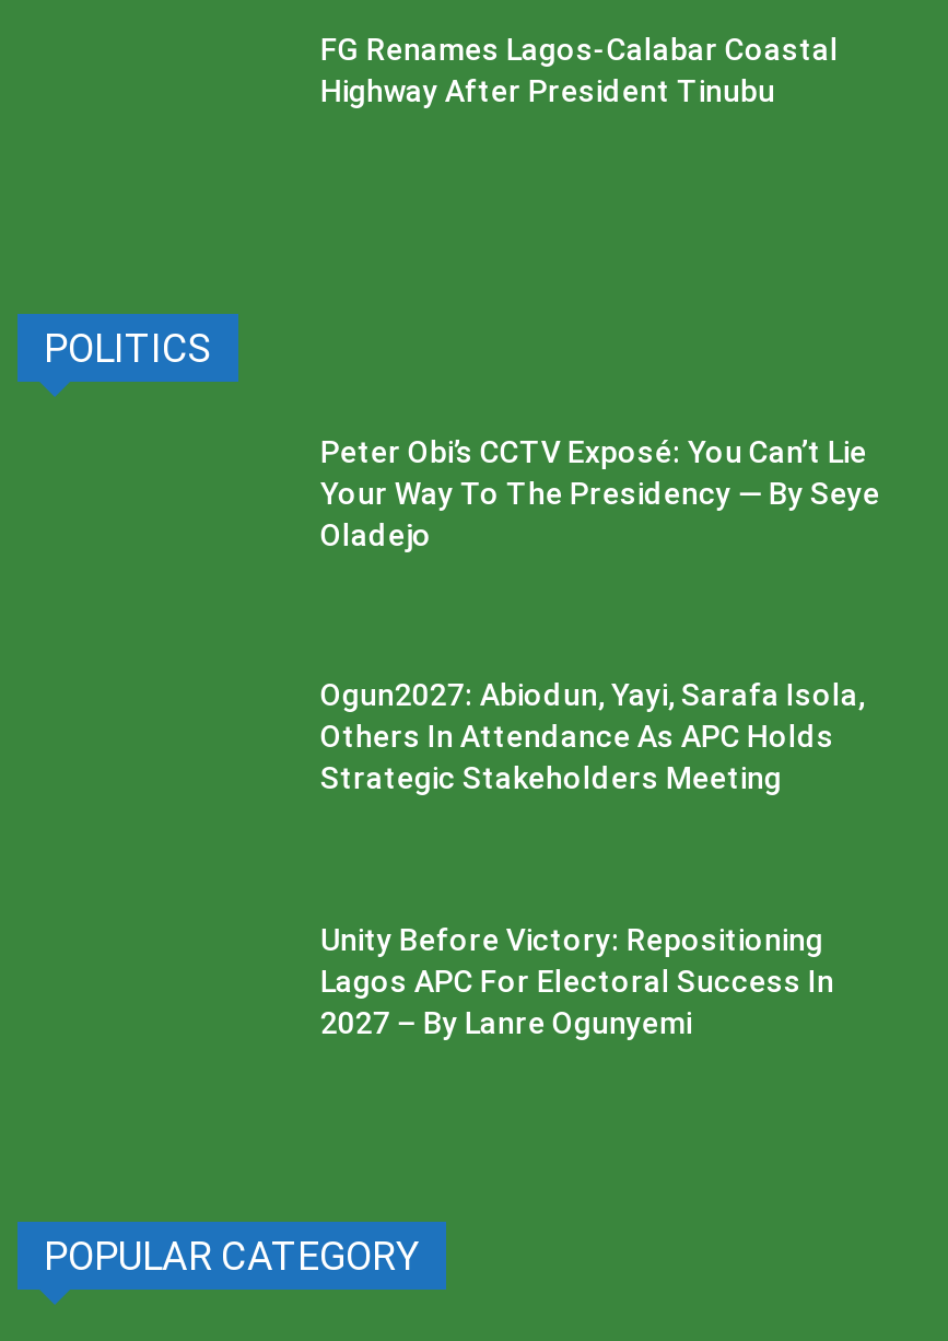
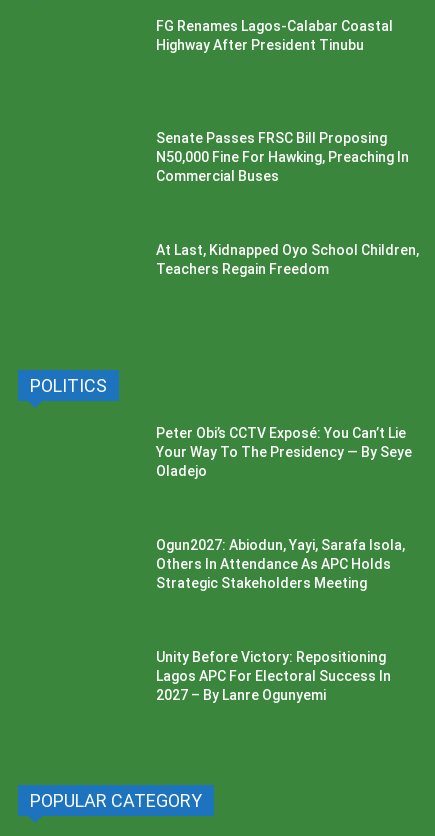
+ Senate Passes FRSC Bill Proposing
+ N50,000 Fine For Hawking, Preaching In
+ Commercial Buses

+ At Last, Kidnapped Oyo School Children,
+ Teachers Regain Freedom
